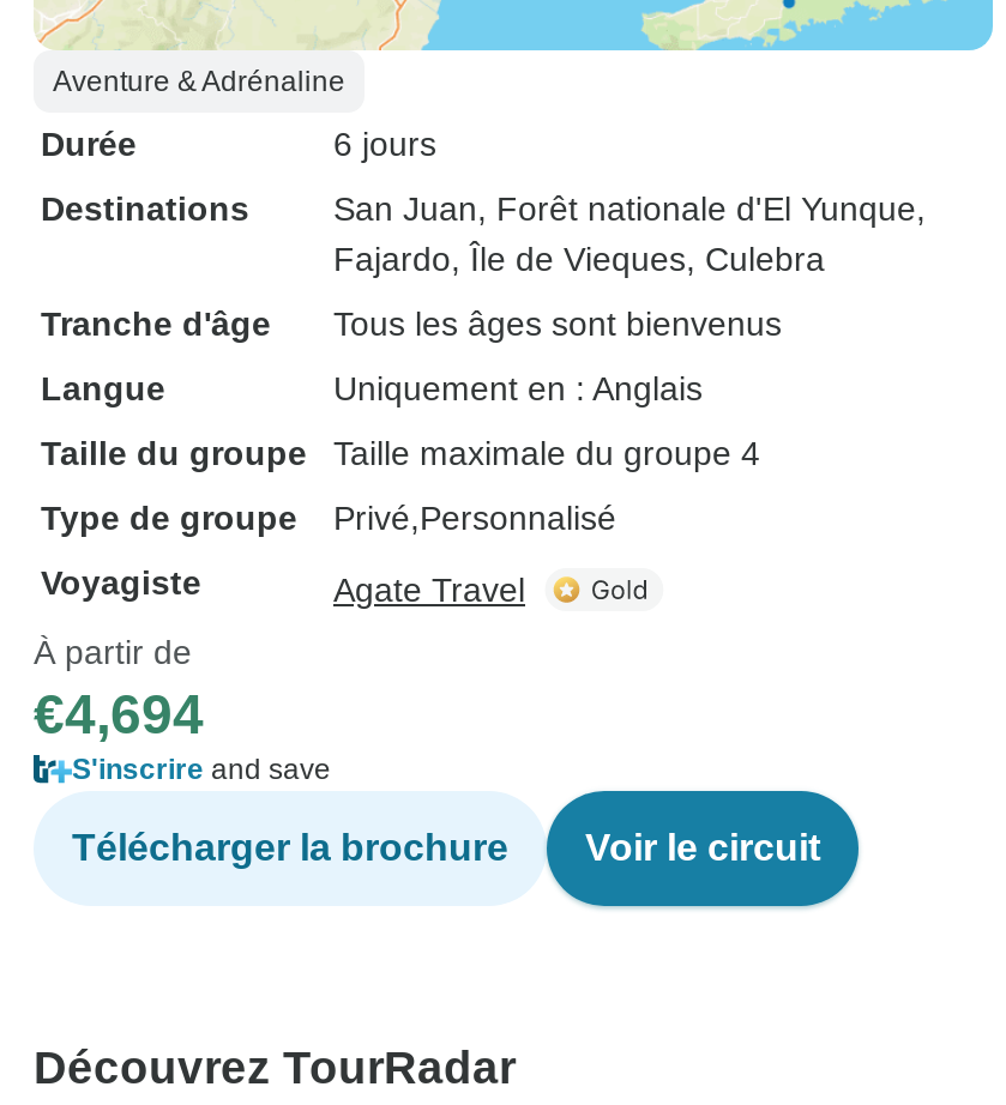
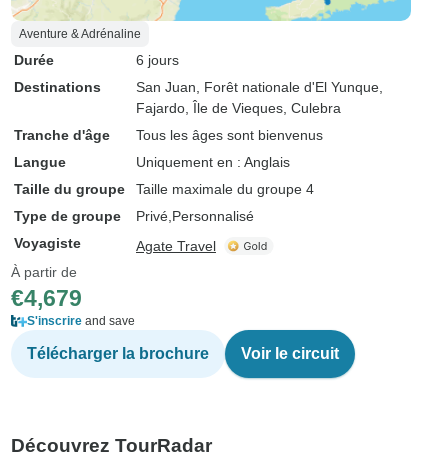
- €4,694
+ €4,679
